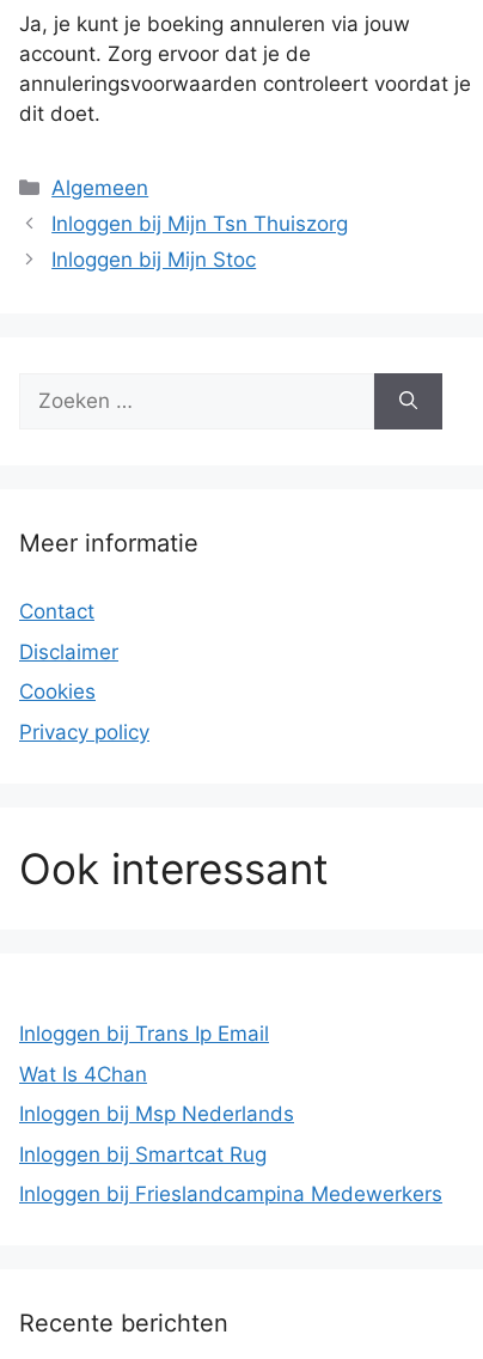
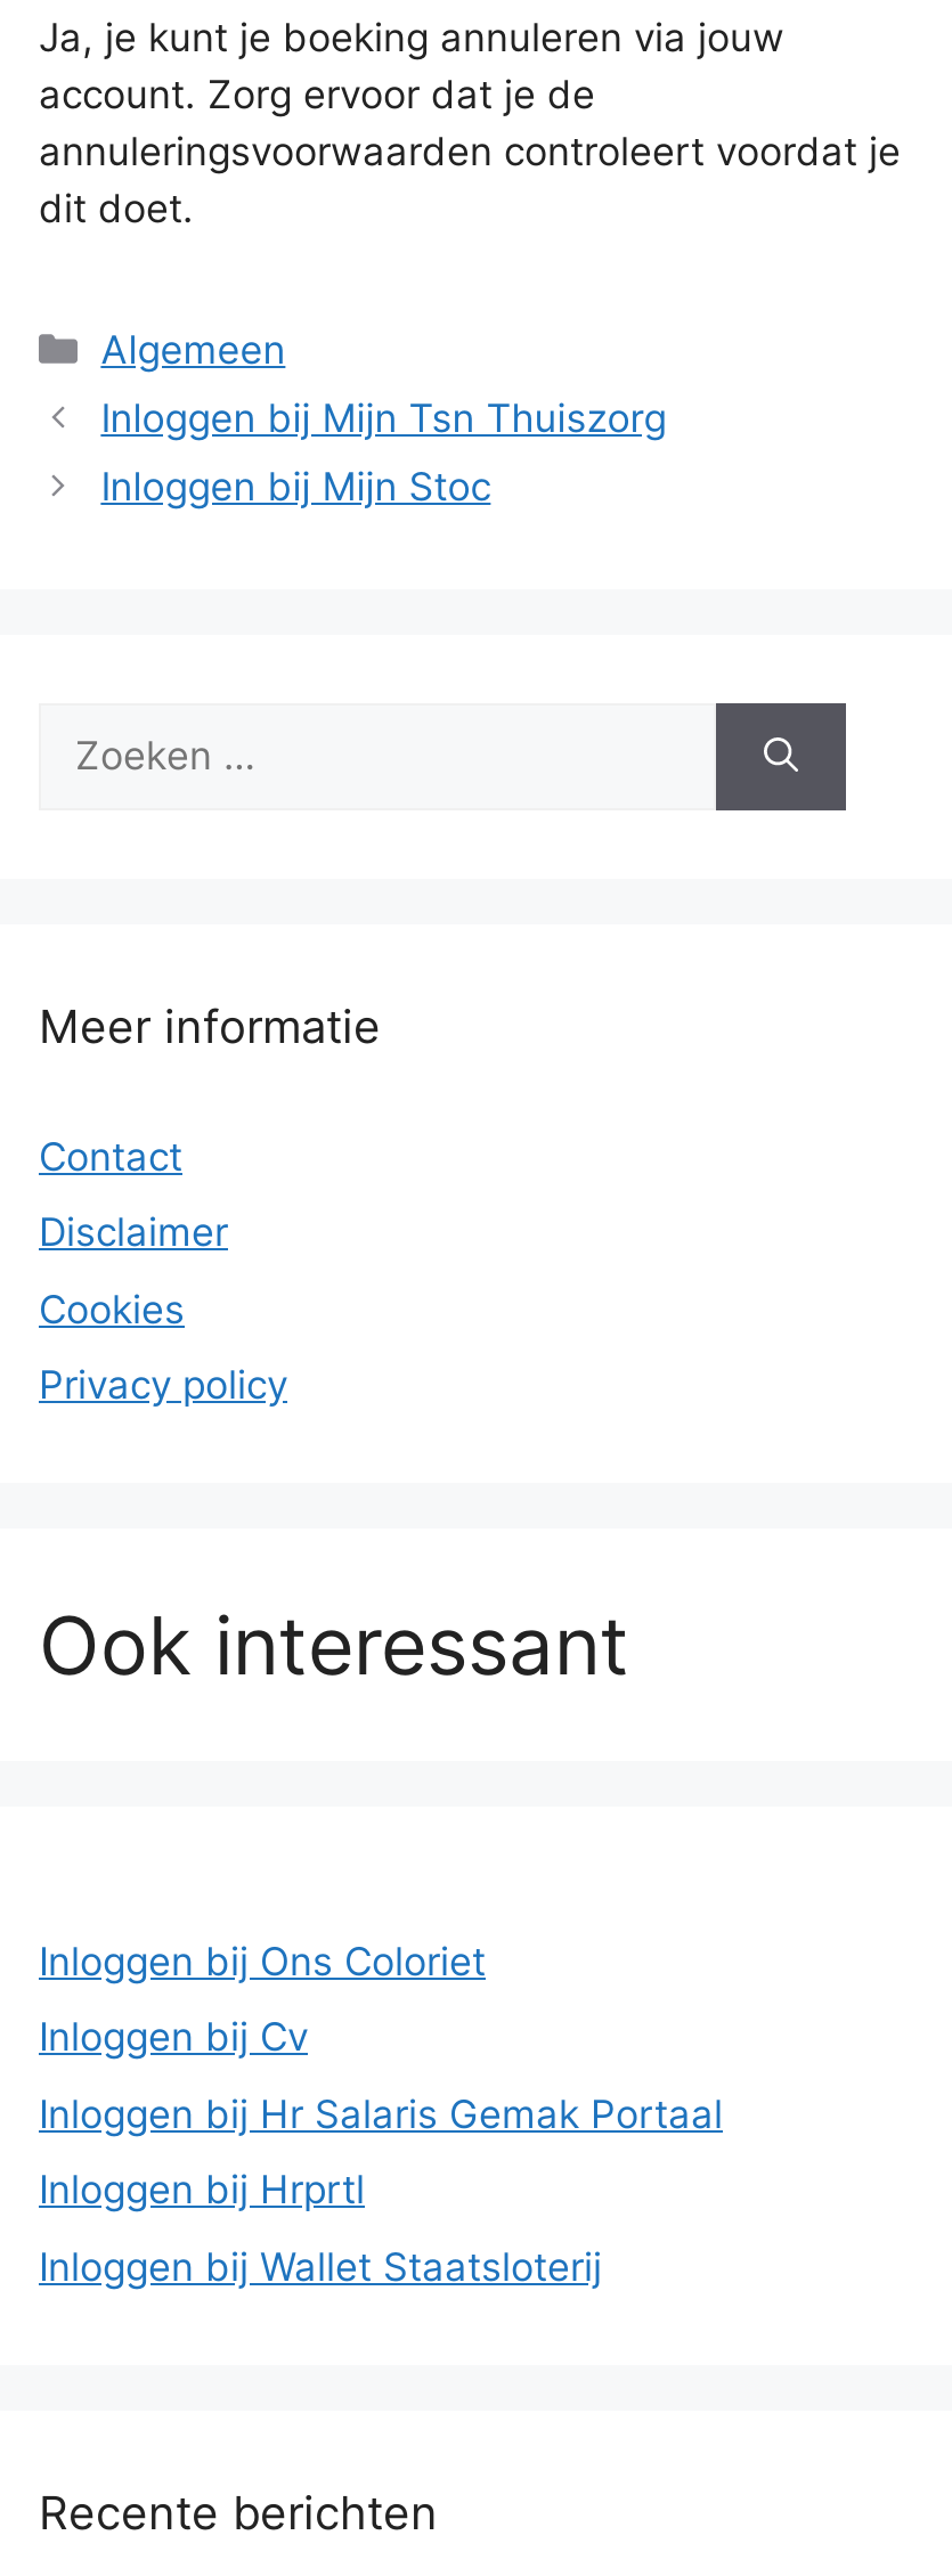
- Inloggen bij Trans Ip Email
+ Inloggen bij Ons Coloriet

- Wat Is 4Chan
+ Inloggen bij Cv

- Inloggen bij Msp Nederlands
+ Inloggen bij Hr Salaris Gemak Portaal

- Inloggen bij Smartcat Rug
+ Inloggen bij Hrprtl

- Inloggen bij Frieslandcampina Medewerkers
+ Inloggen bij Wallet Staatsloterij
